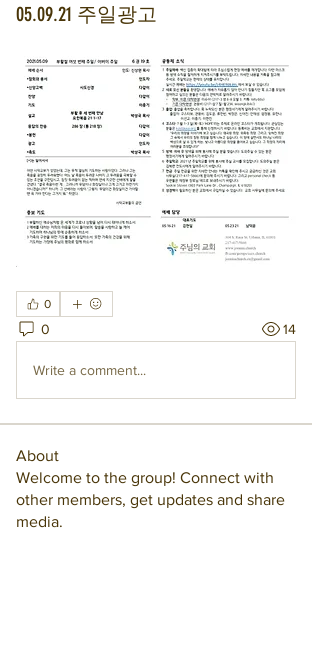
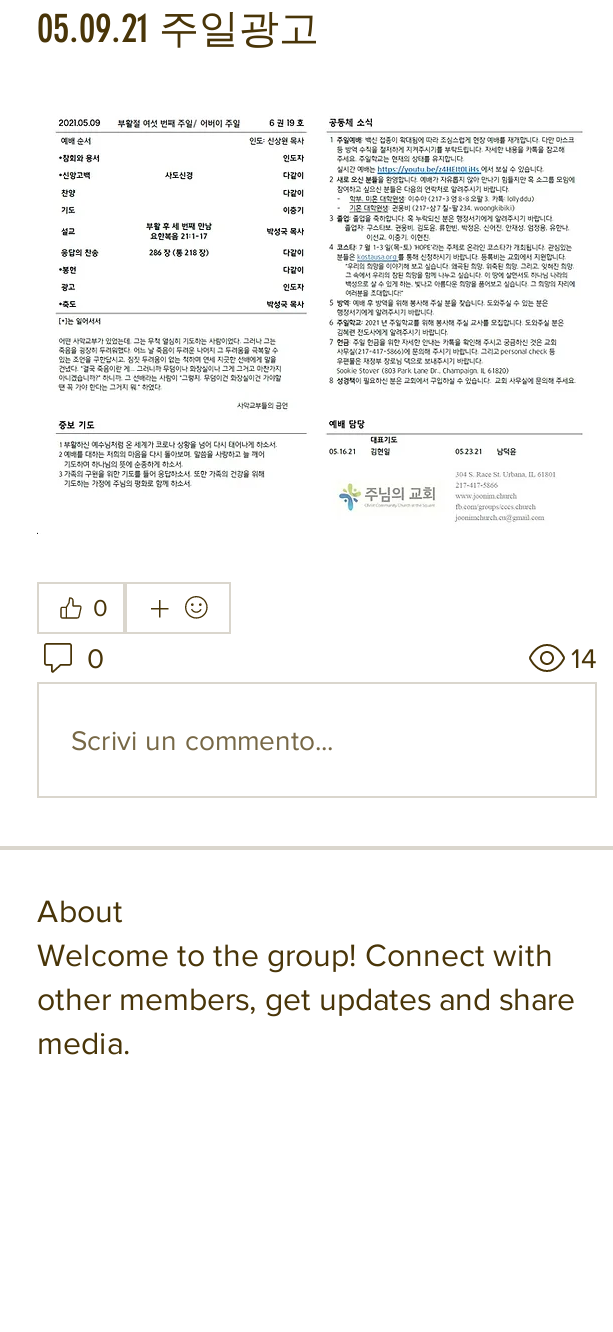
- Write a comment...
+ Scrivi un commento...
